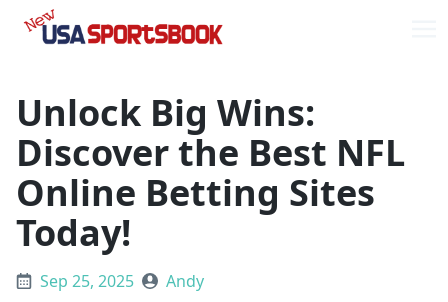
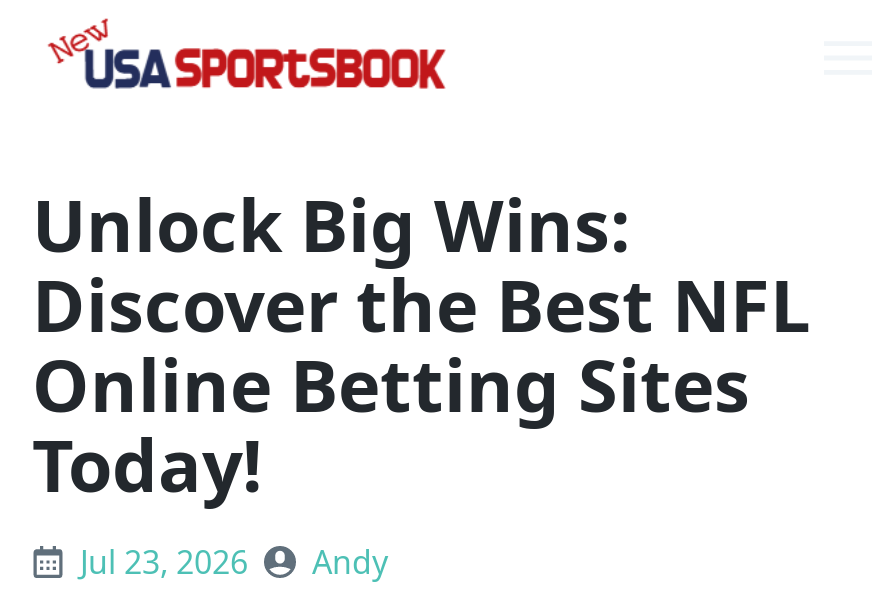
- Sep 25, 2025 Andy
+ Jul 23, 2026 Andy
